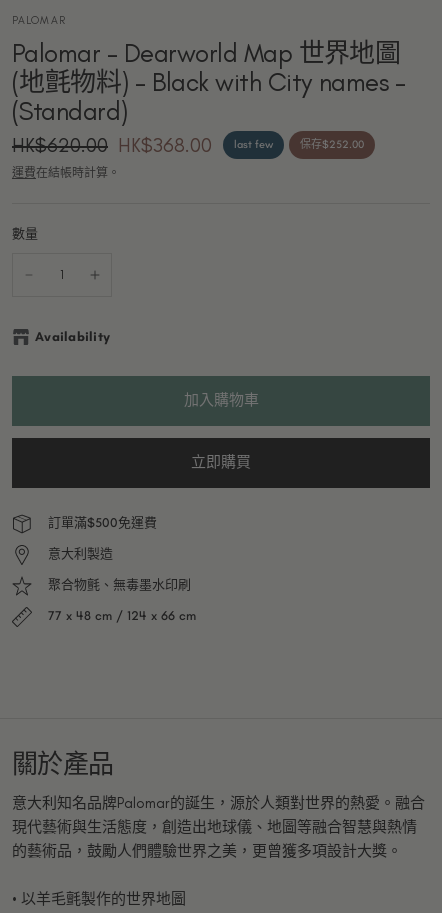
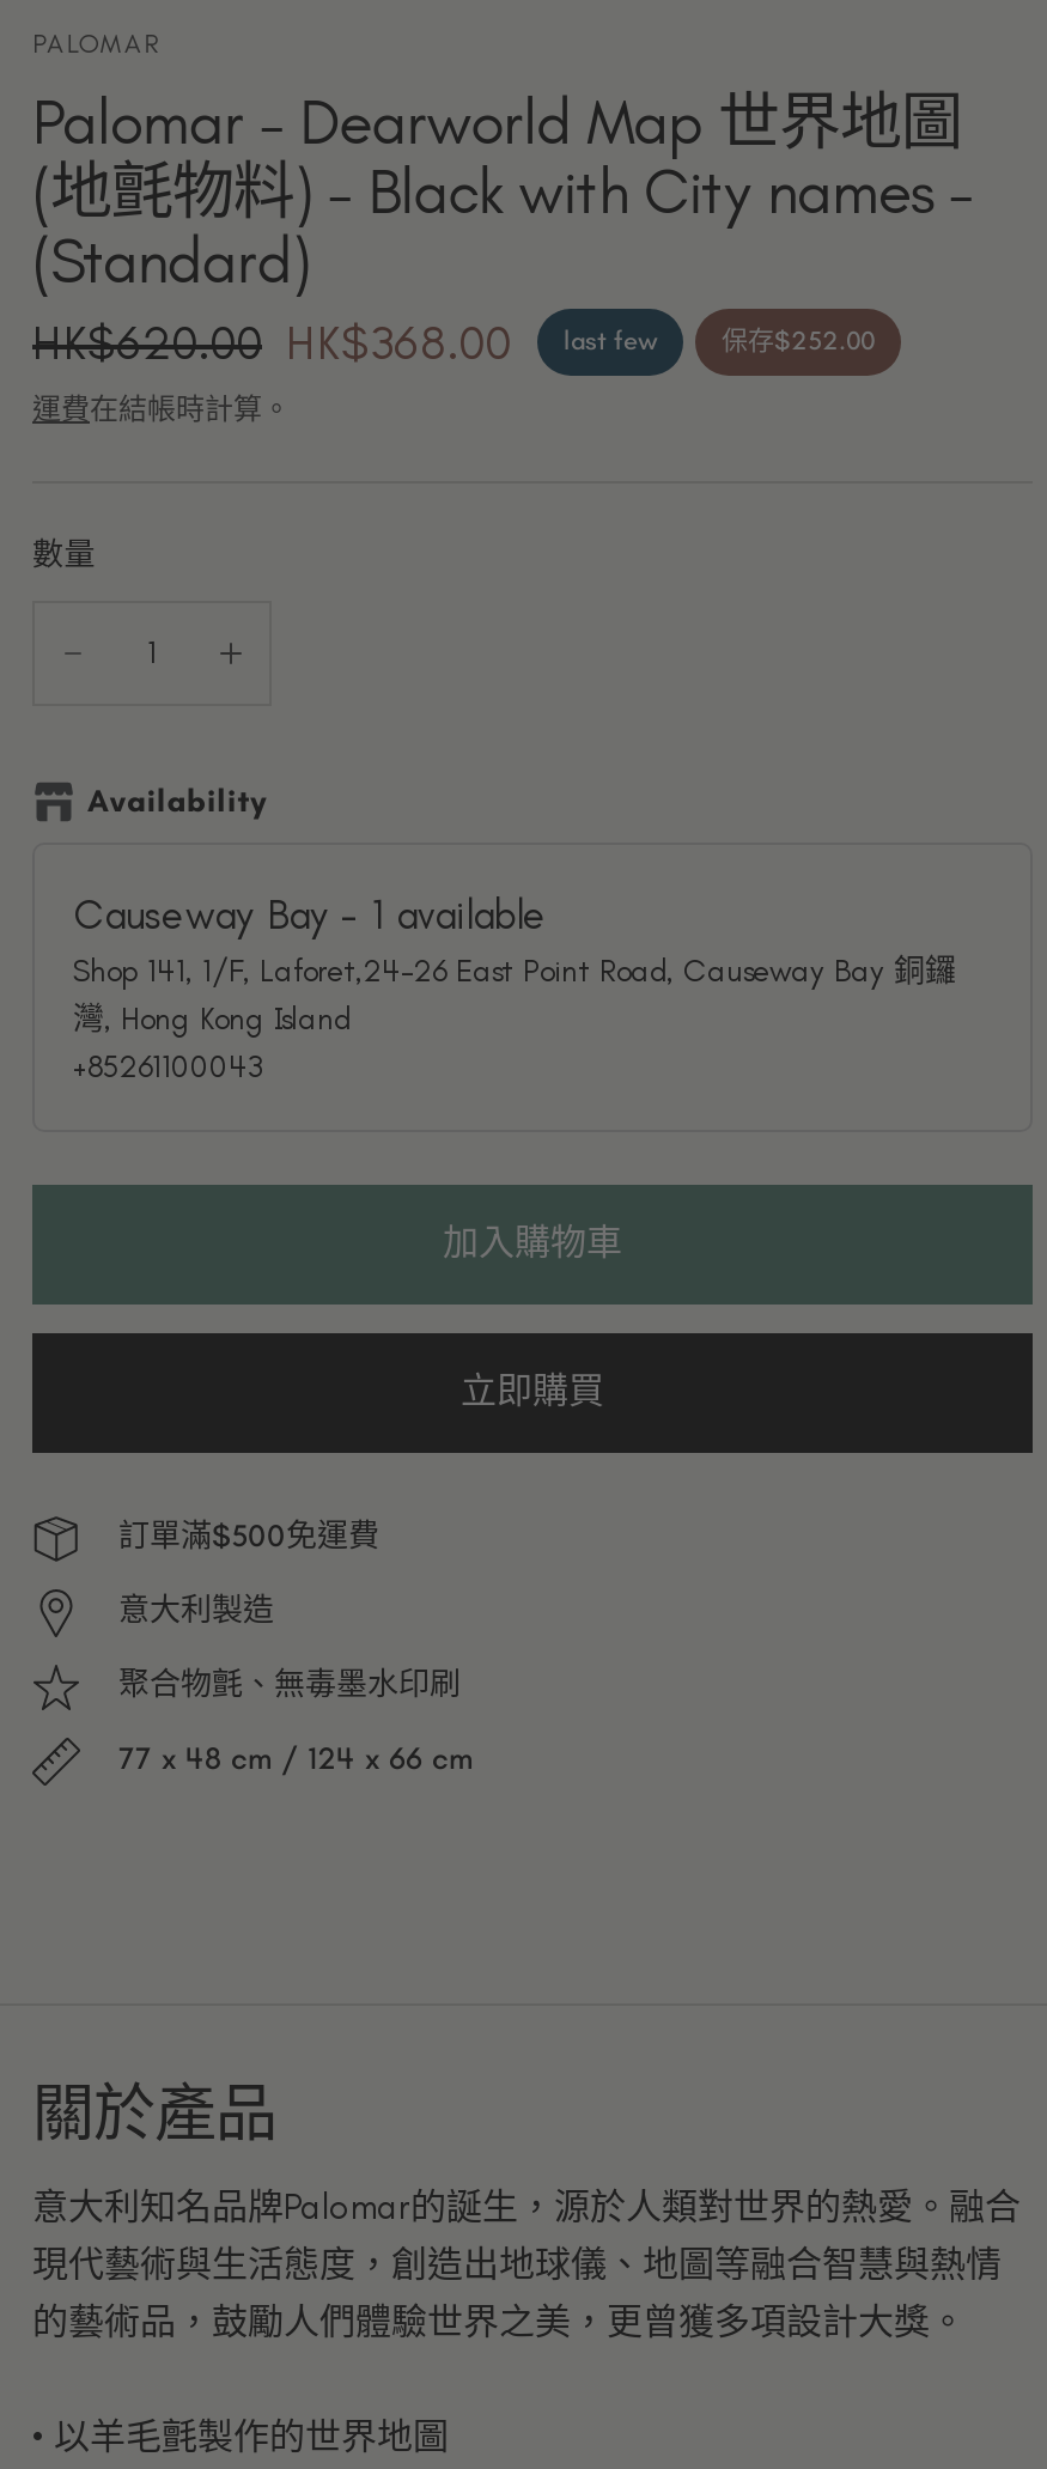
+ Causeway Bay - 1 available
+ Shop 141, 1/F, Laforet,24-26 East Point Road, Causeway Bay 銅鑼
+ 灣, Hong Kong Island
+ +85261100043
